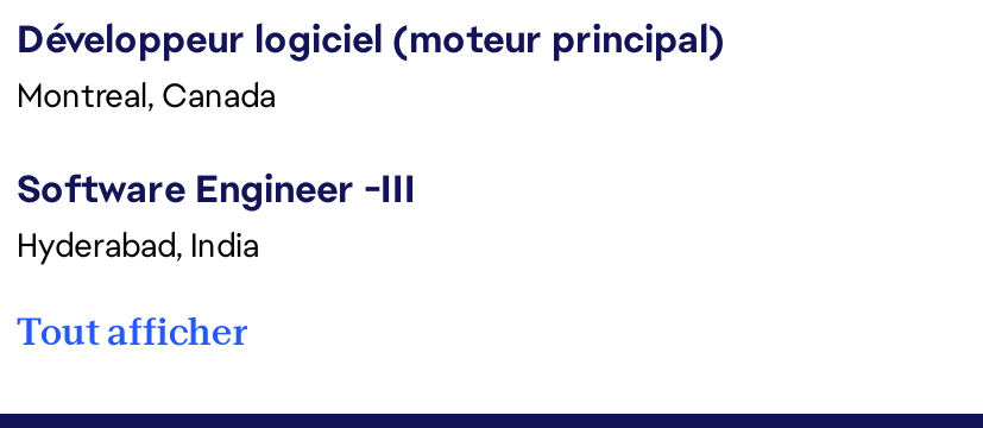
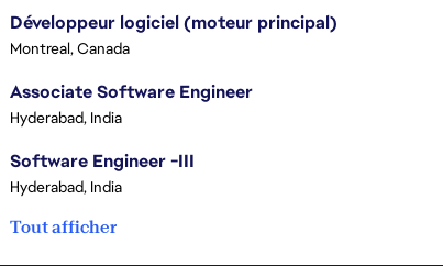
+ Associate Software Engineer
+ Hyderabad, India
